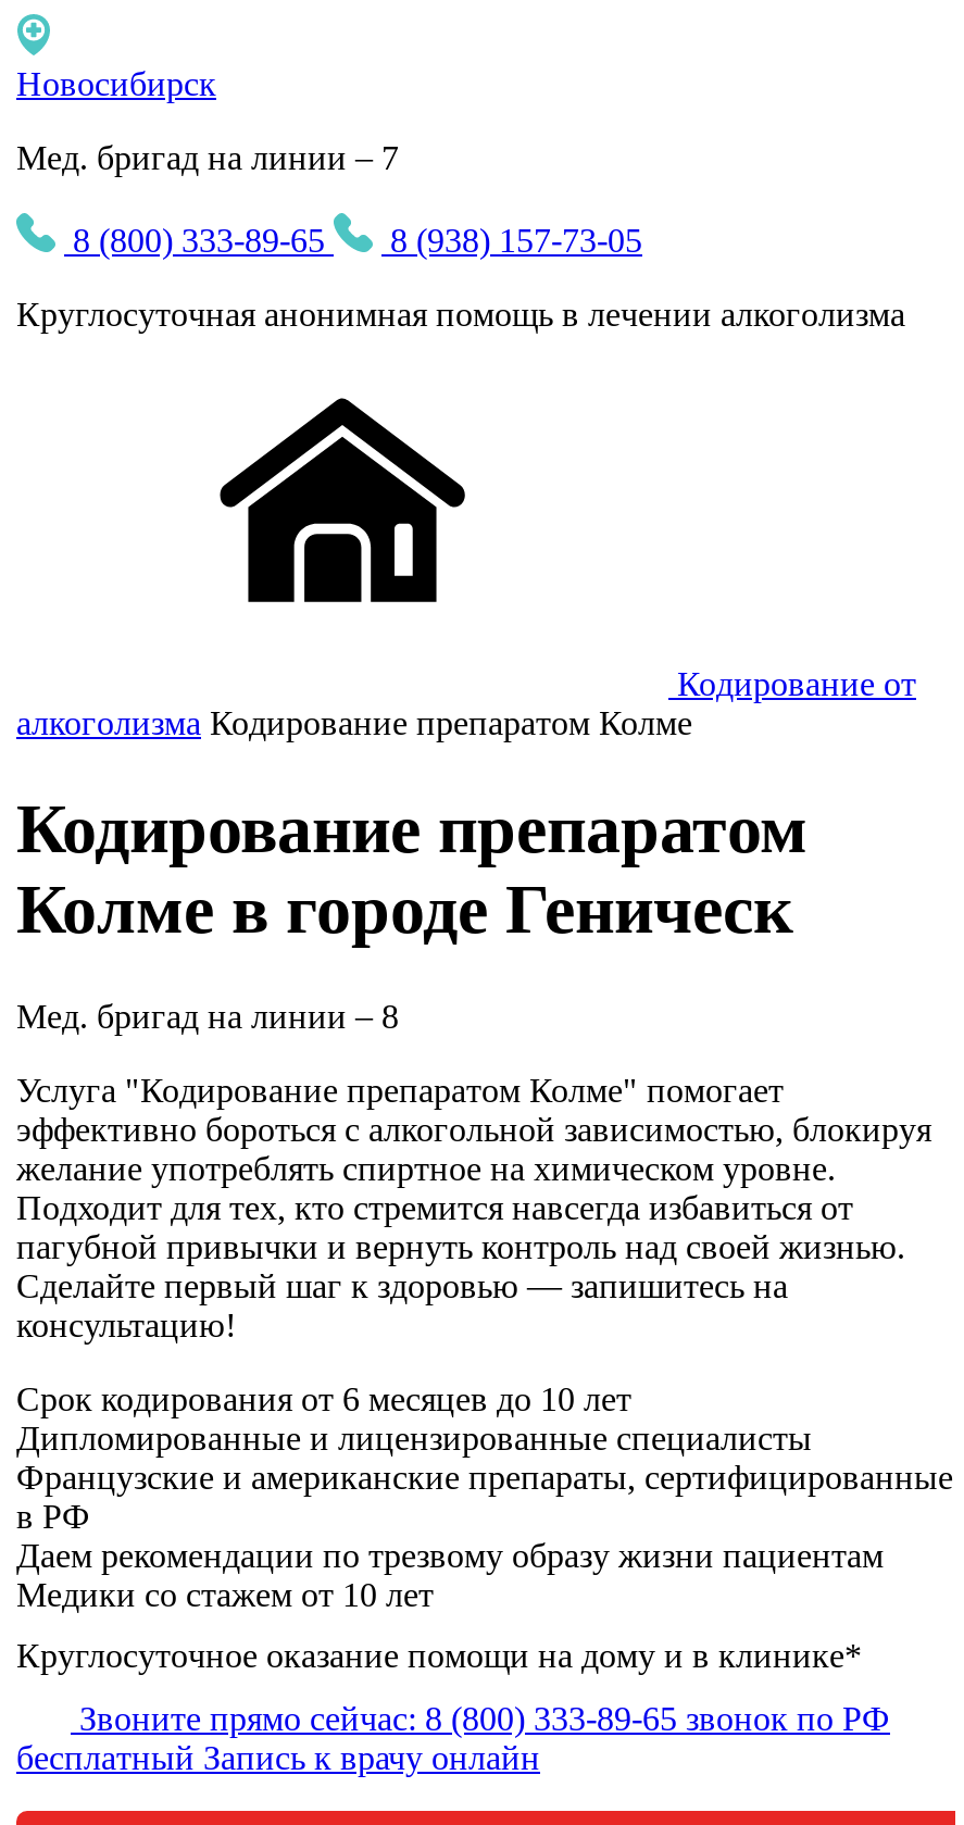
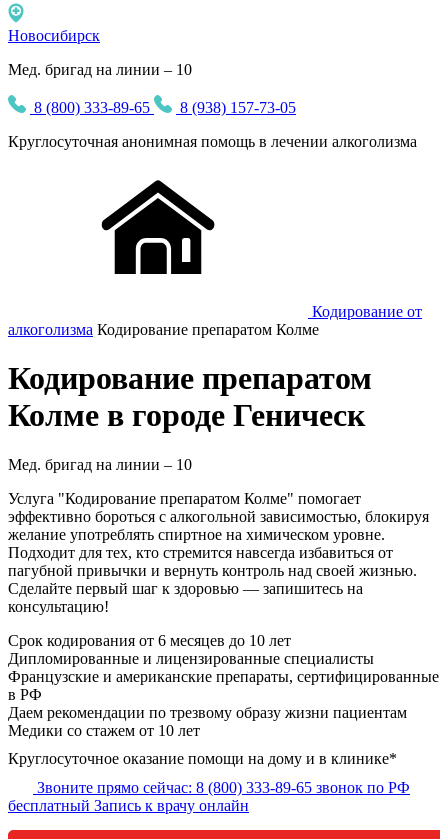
- Мед. бригад на линии – 7
+ Мед. бригад на линии – 10

- Мед. бригад на линии – 8
+ Мед. бригад на линии – 10
